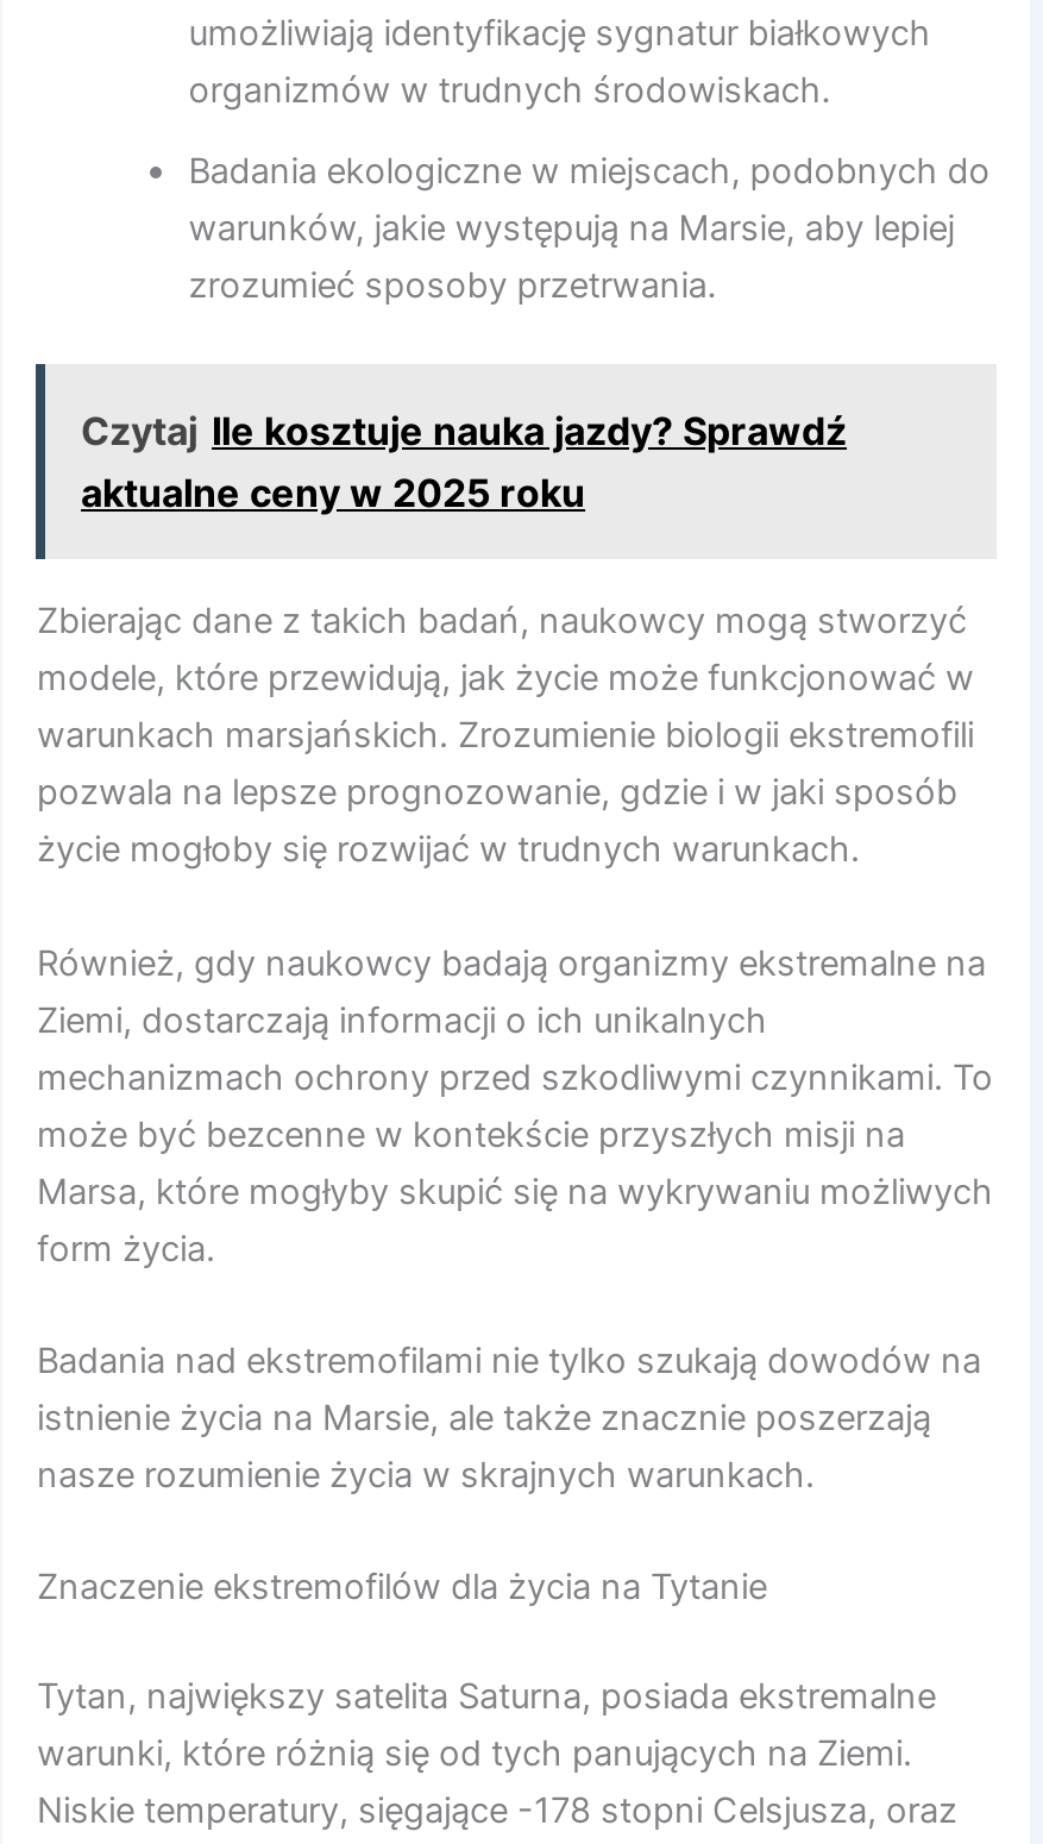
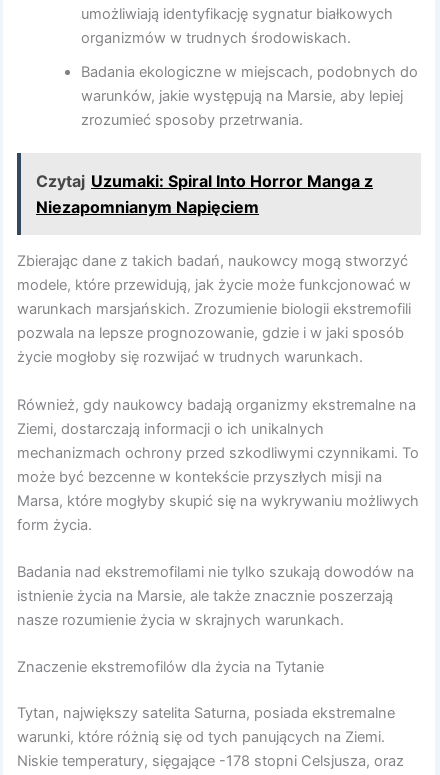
- Czytaj Ile kosztuje nauka jazdy? Sprawdź
- aktualne ceny w 2025 roku
+ Czytaj Uzumaki: Spiral Into Horror Manga z
+ Niezapomnianym Napięciem
